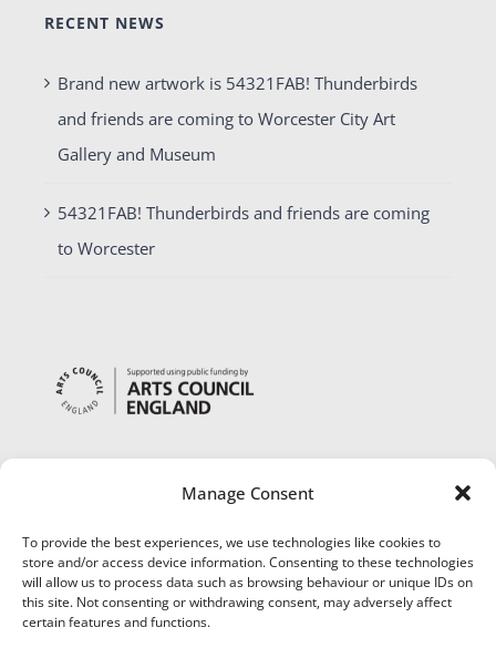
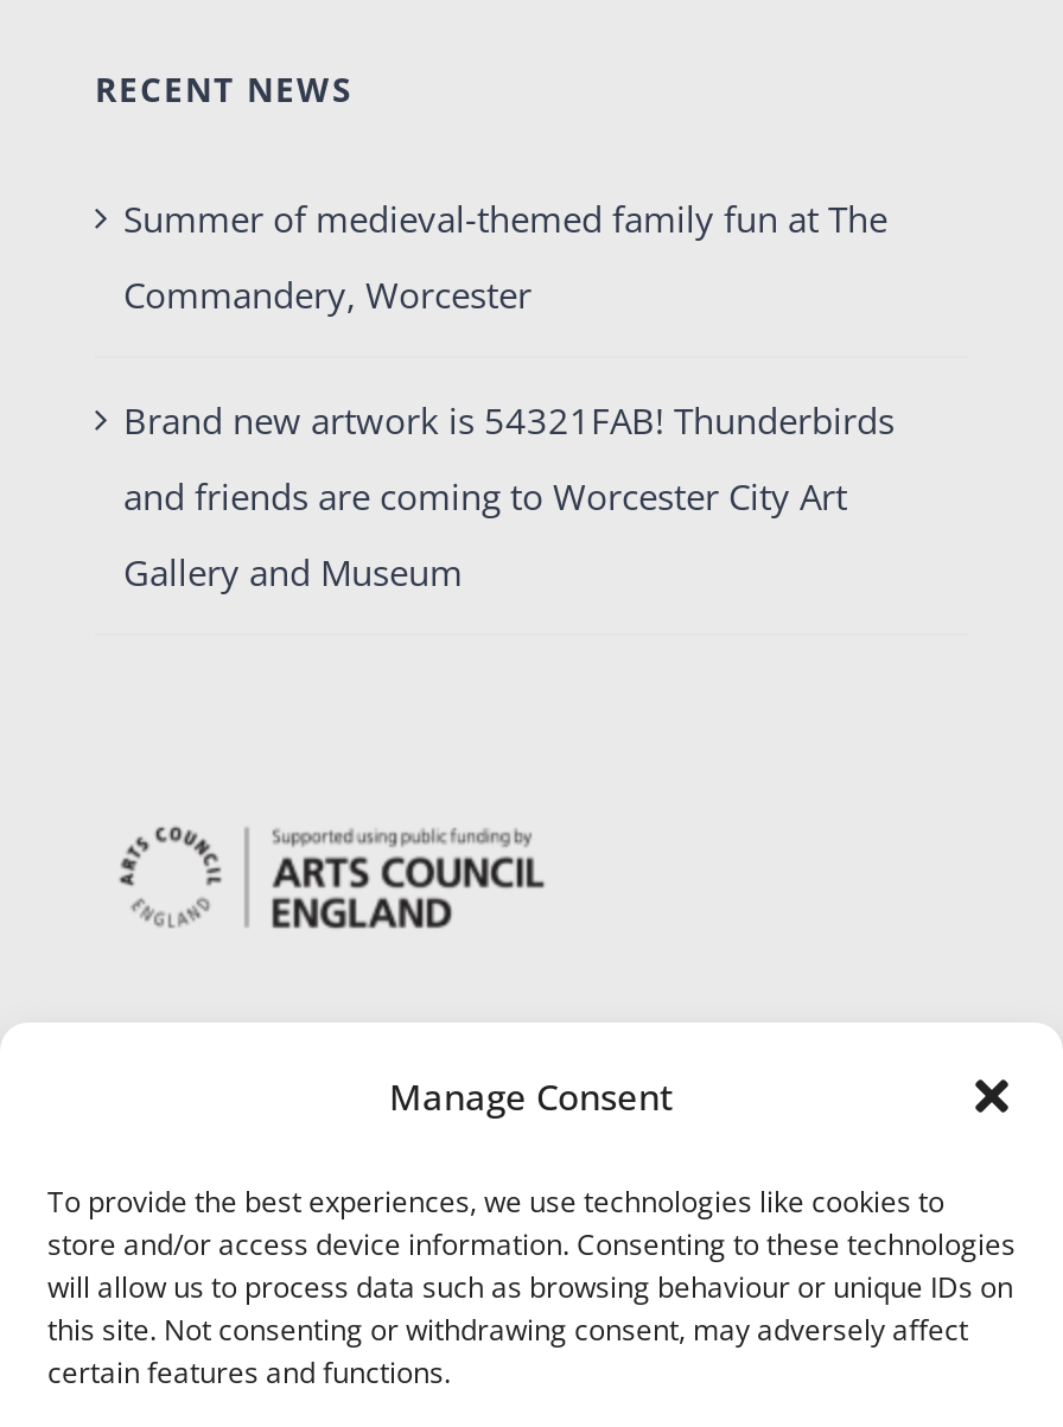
+ Summer of medieval-themed family fun at The
+ Commandery, Worcester

moved down: Brand new artwork is 54321FAB! Thunderbirds | and friends are coming to Worcester City Art | Gallery and Museum

- 54321FAB! Thunderbirds and friends are coming
- to Worcester
